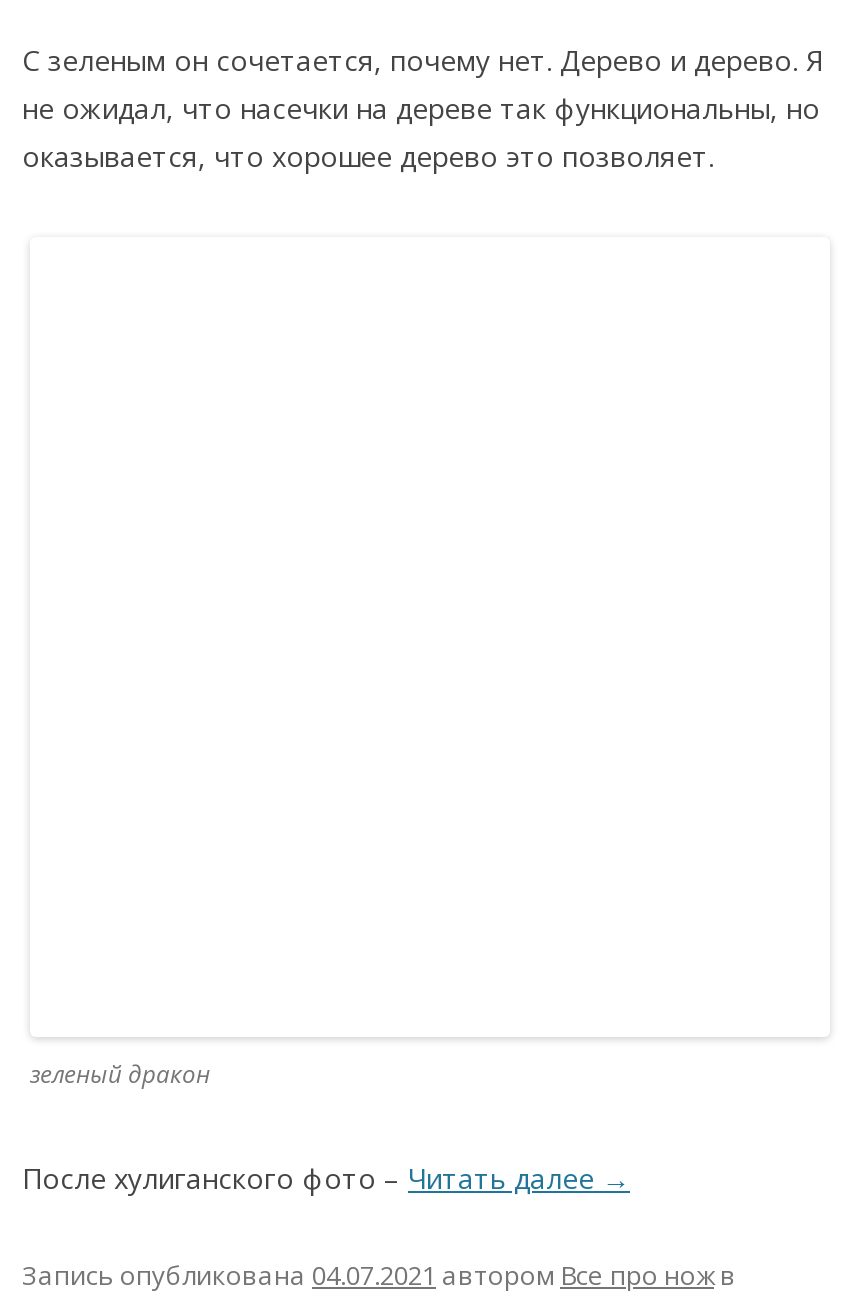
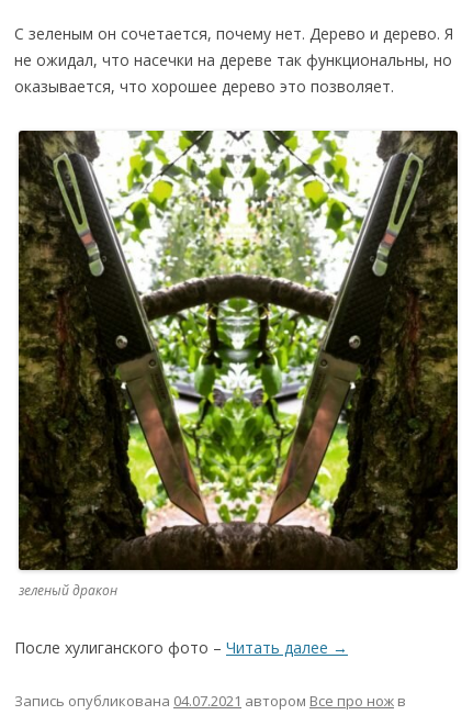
+ [image]
